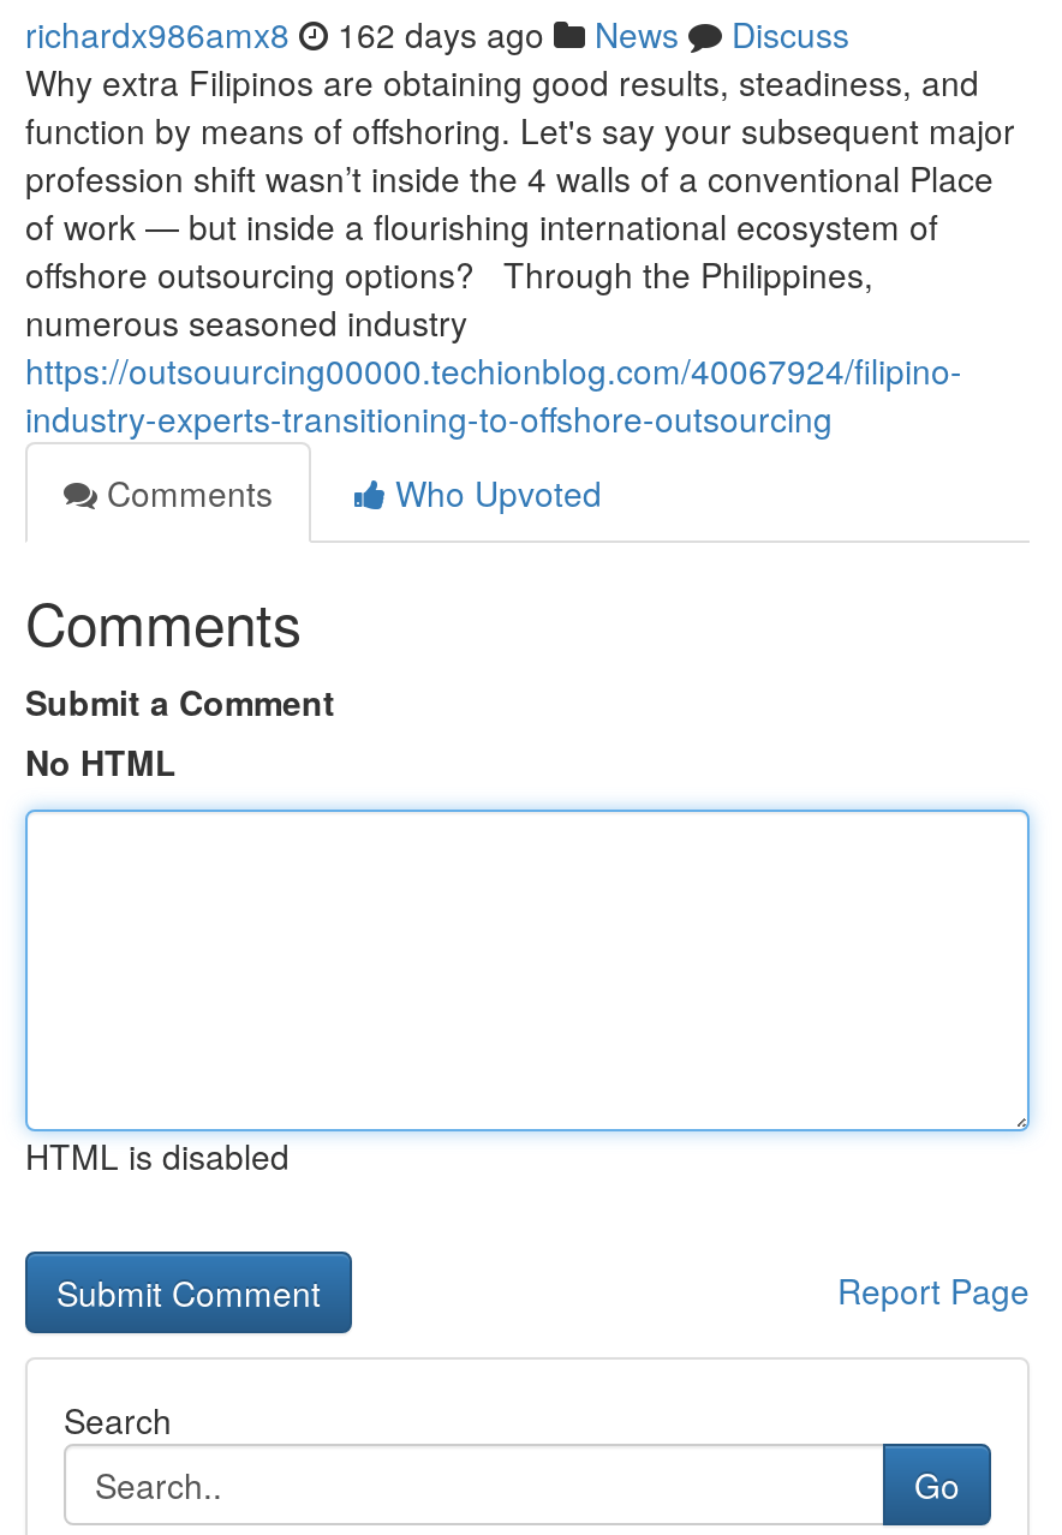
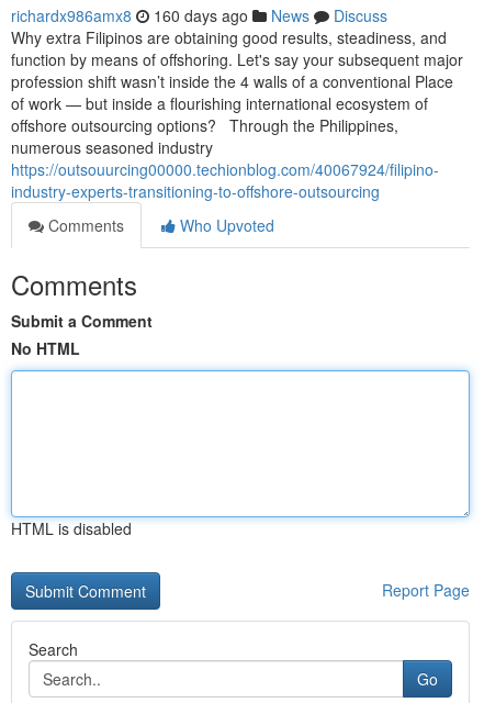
- richardx986amx8 162 days ago News Discuss
+ richardx986amx8 160 days ago News Discuss
